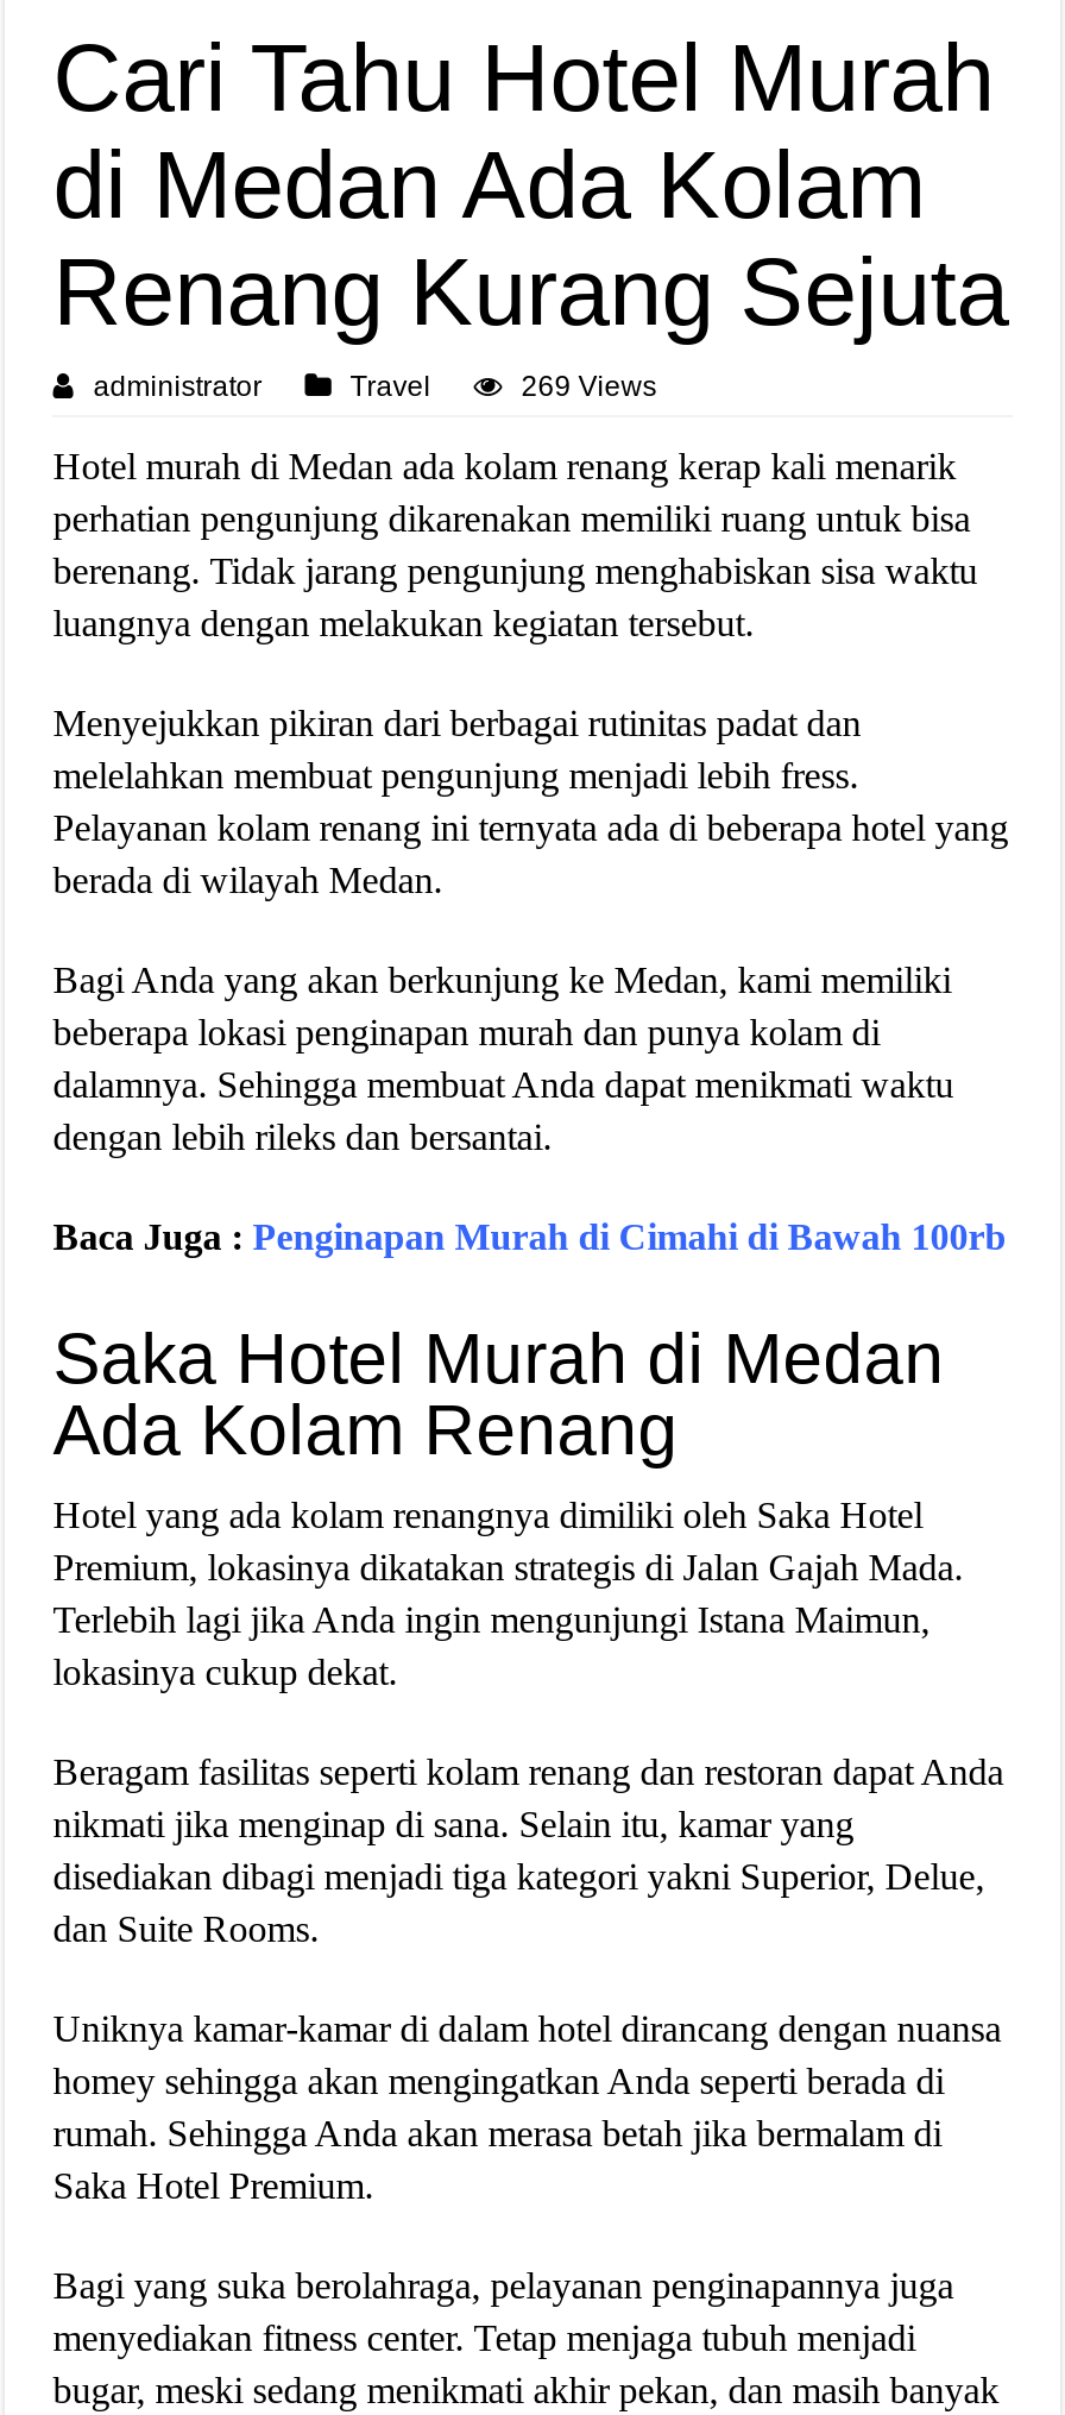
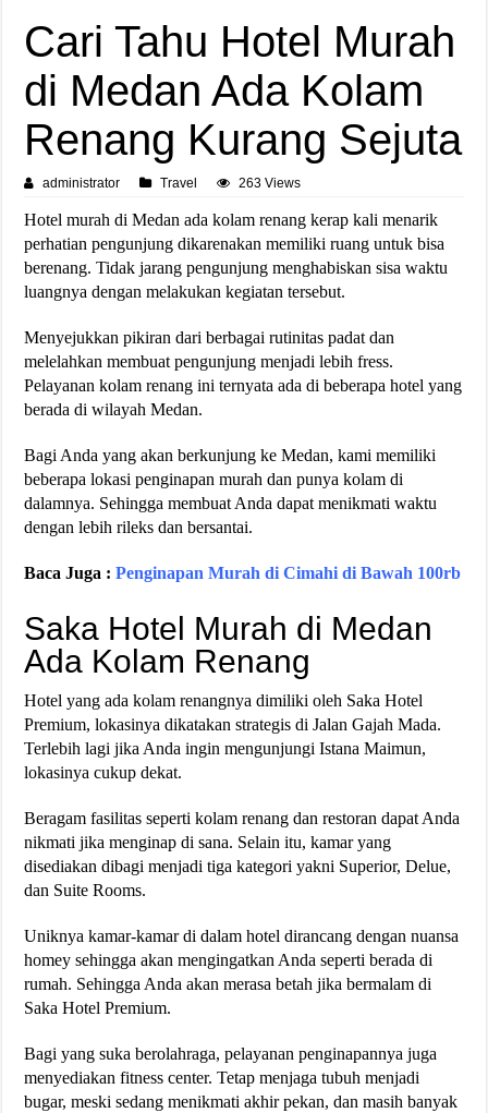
- 269 Views
+ 263 Views
